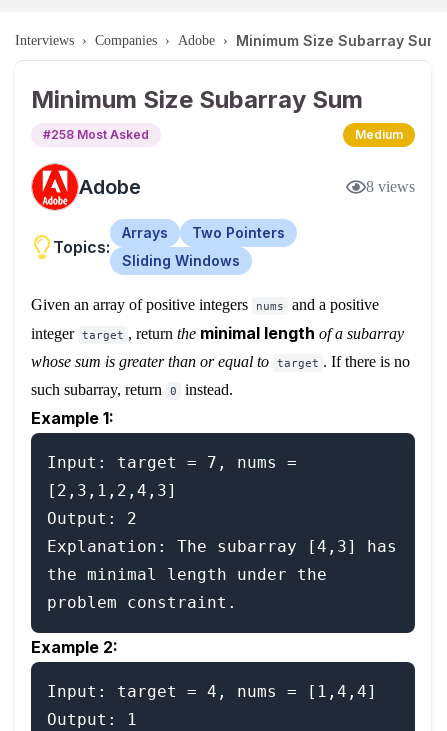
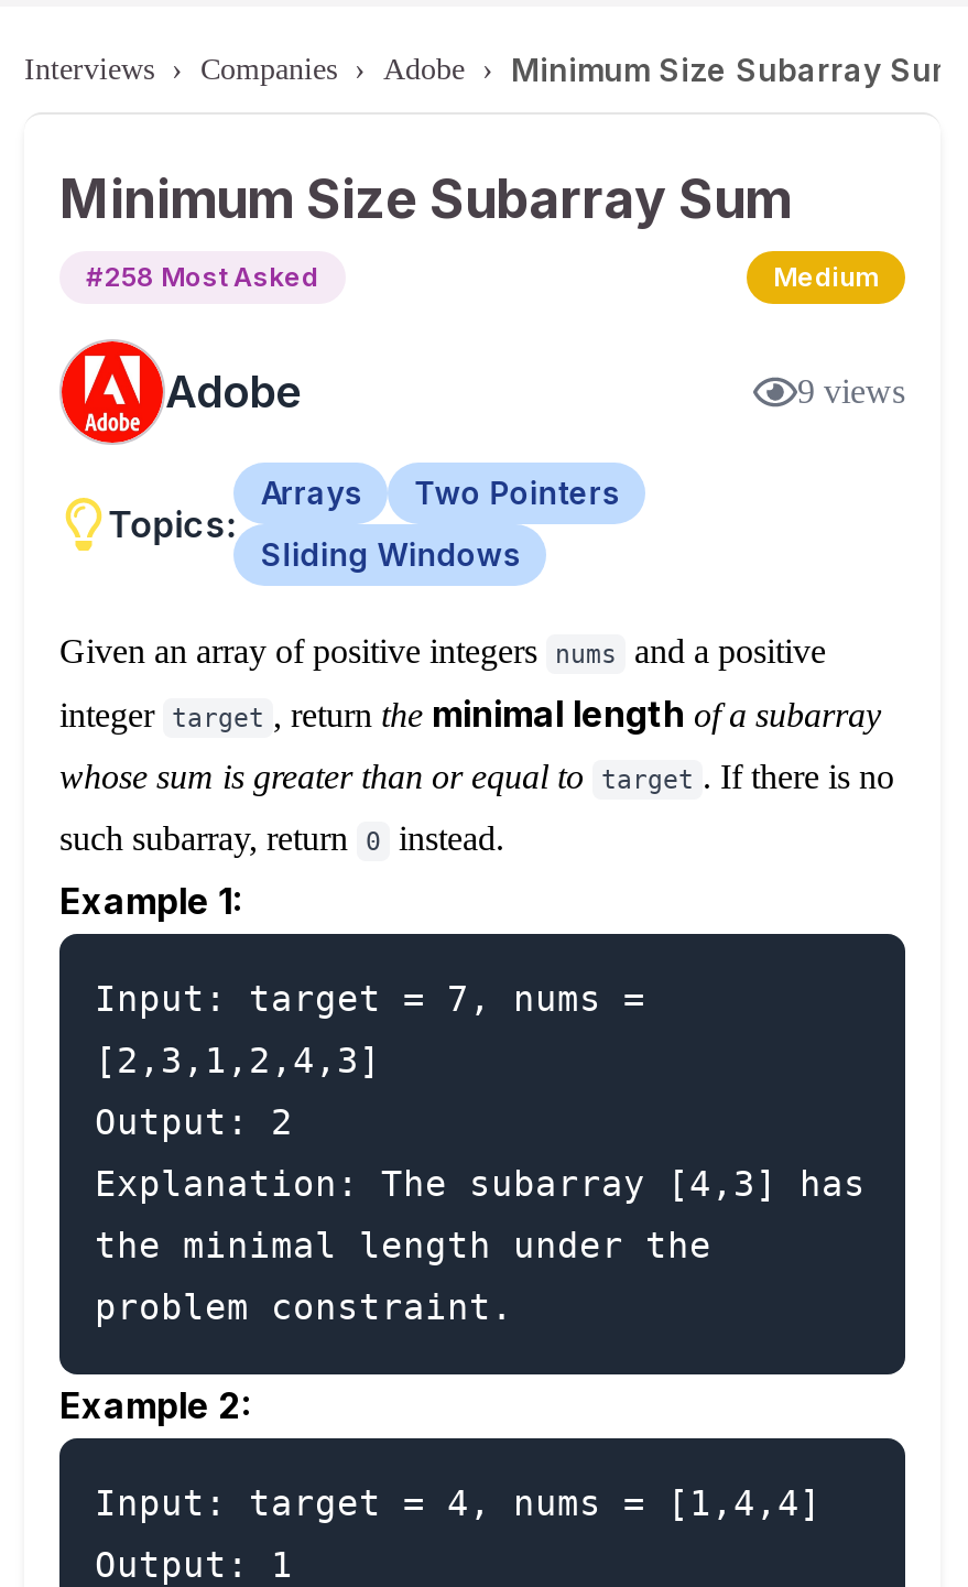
- 8 views
+ 9 views
